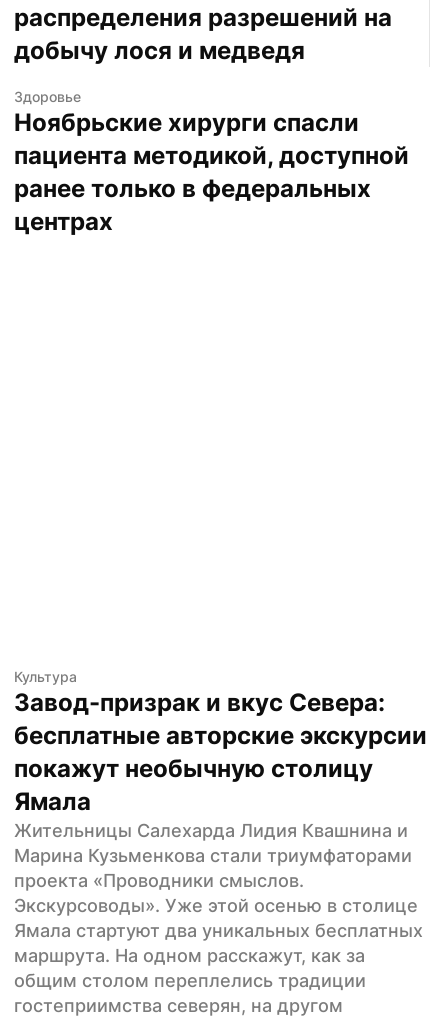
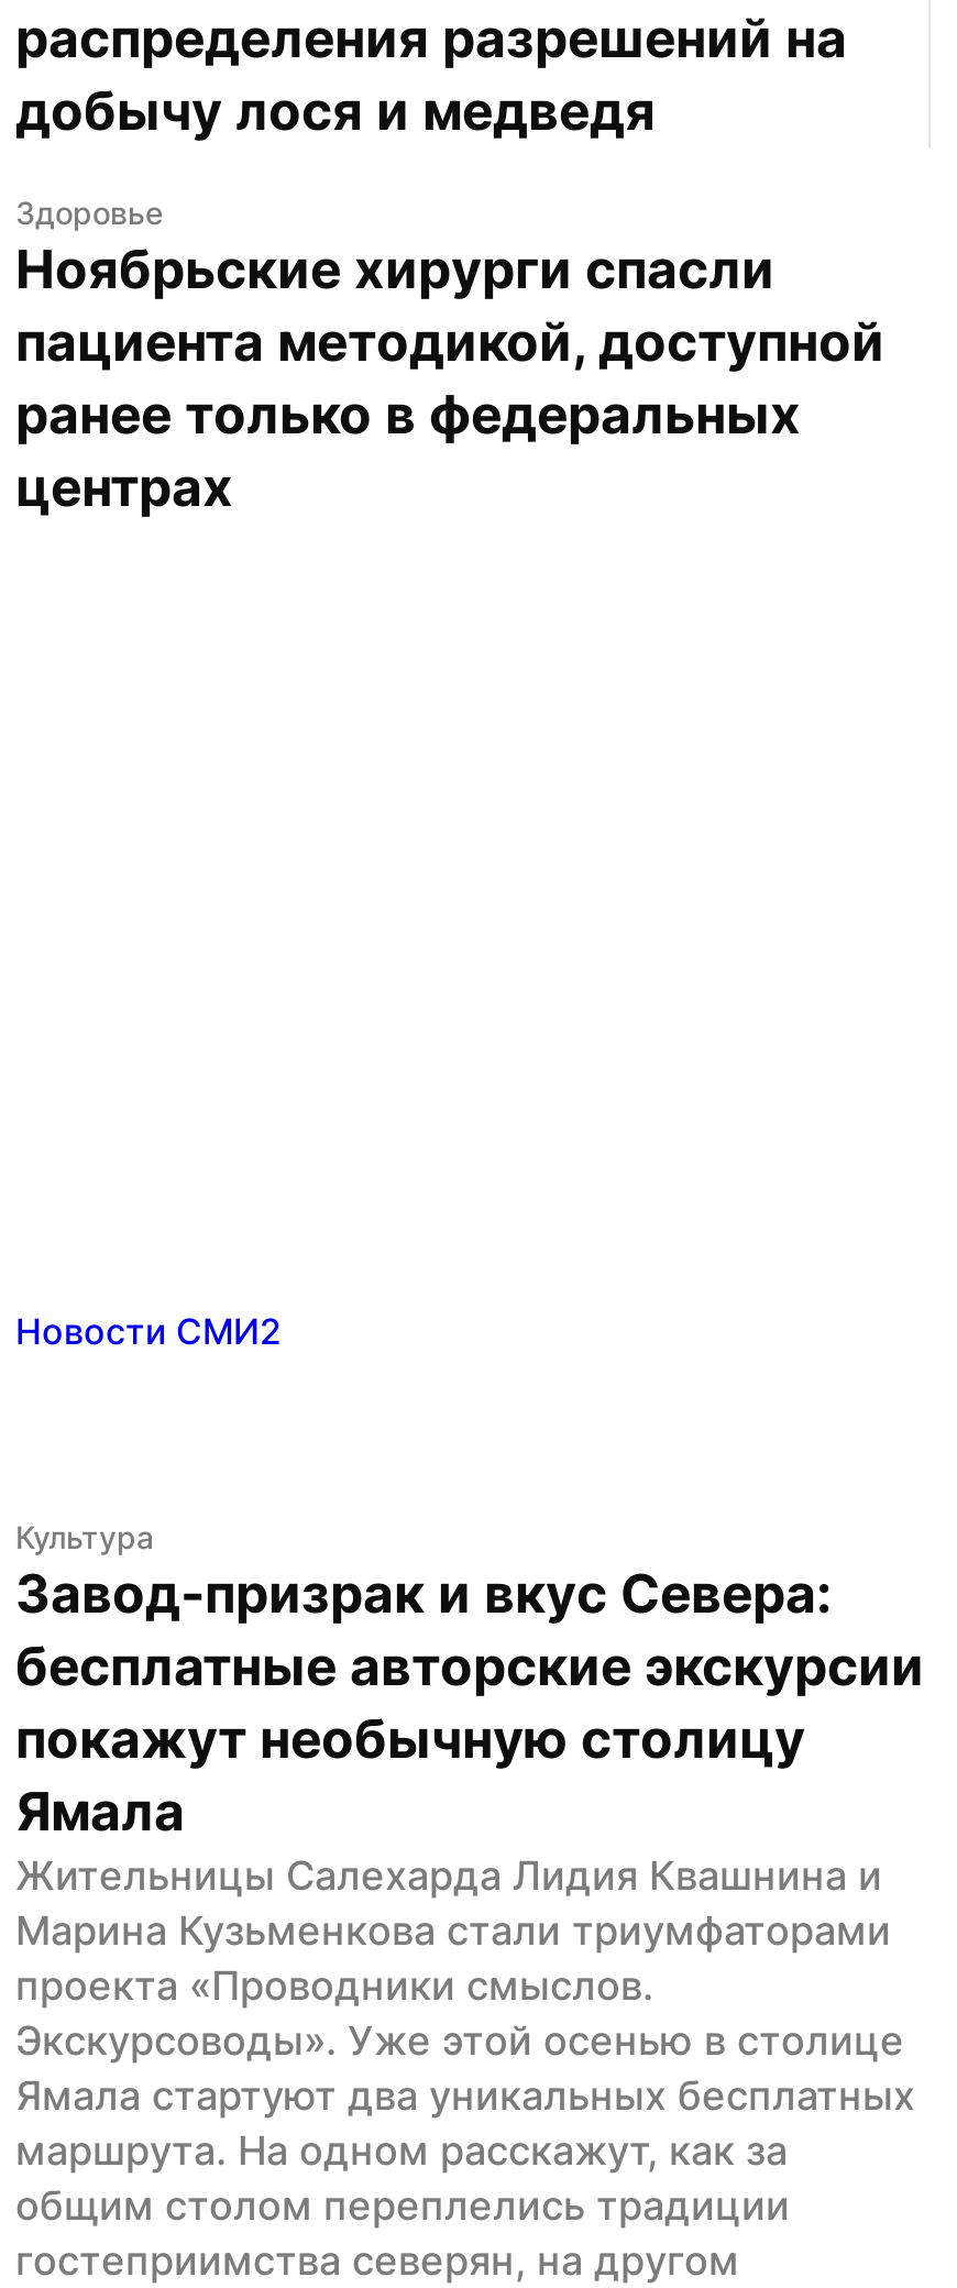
+ Новости СМИ2
